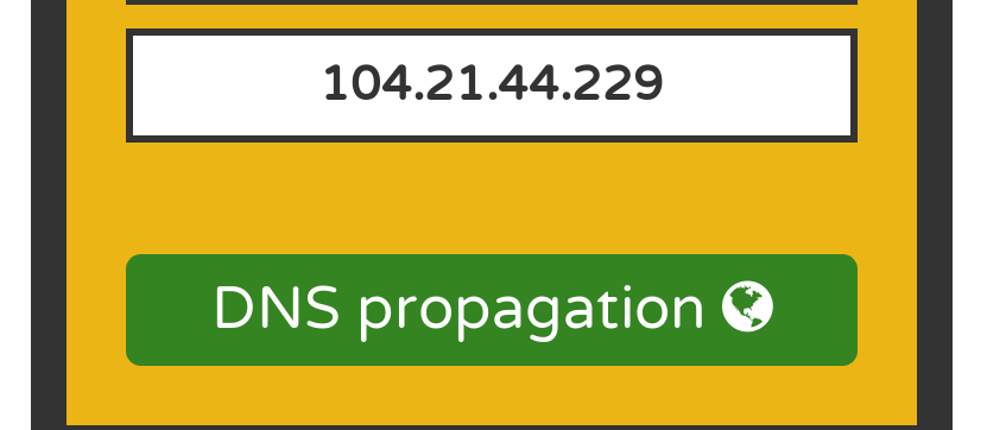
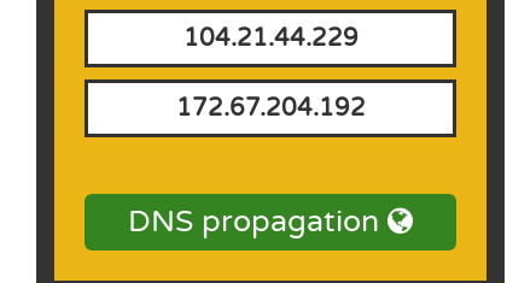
+ 172.67.204.192
